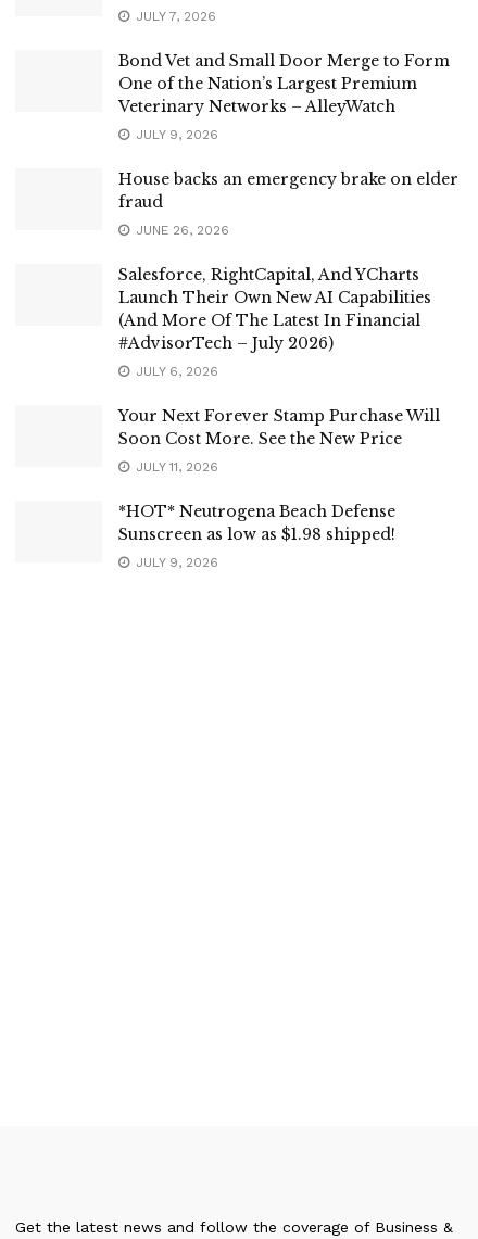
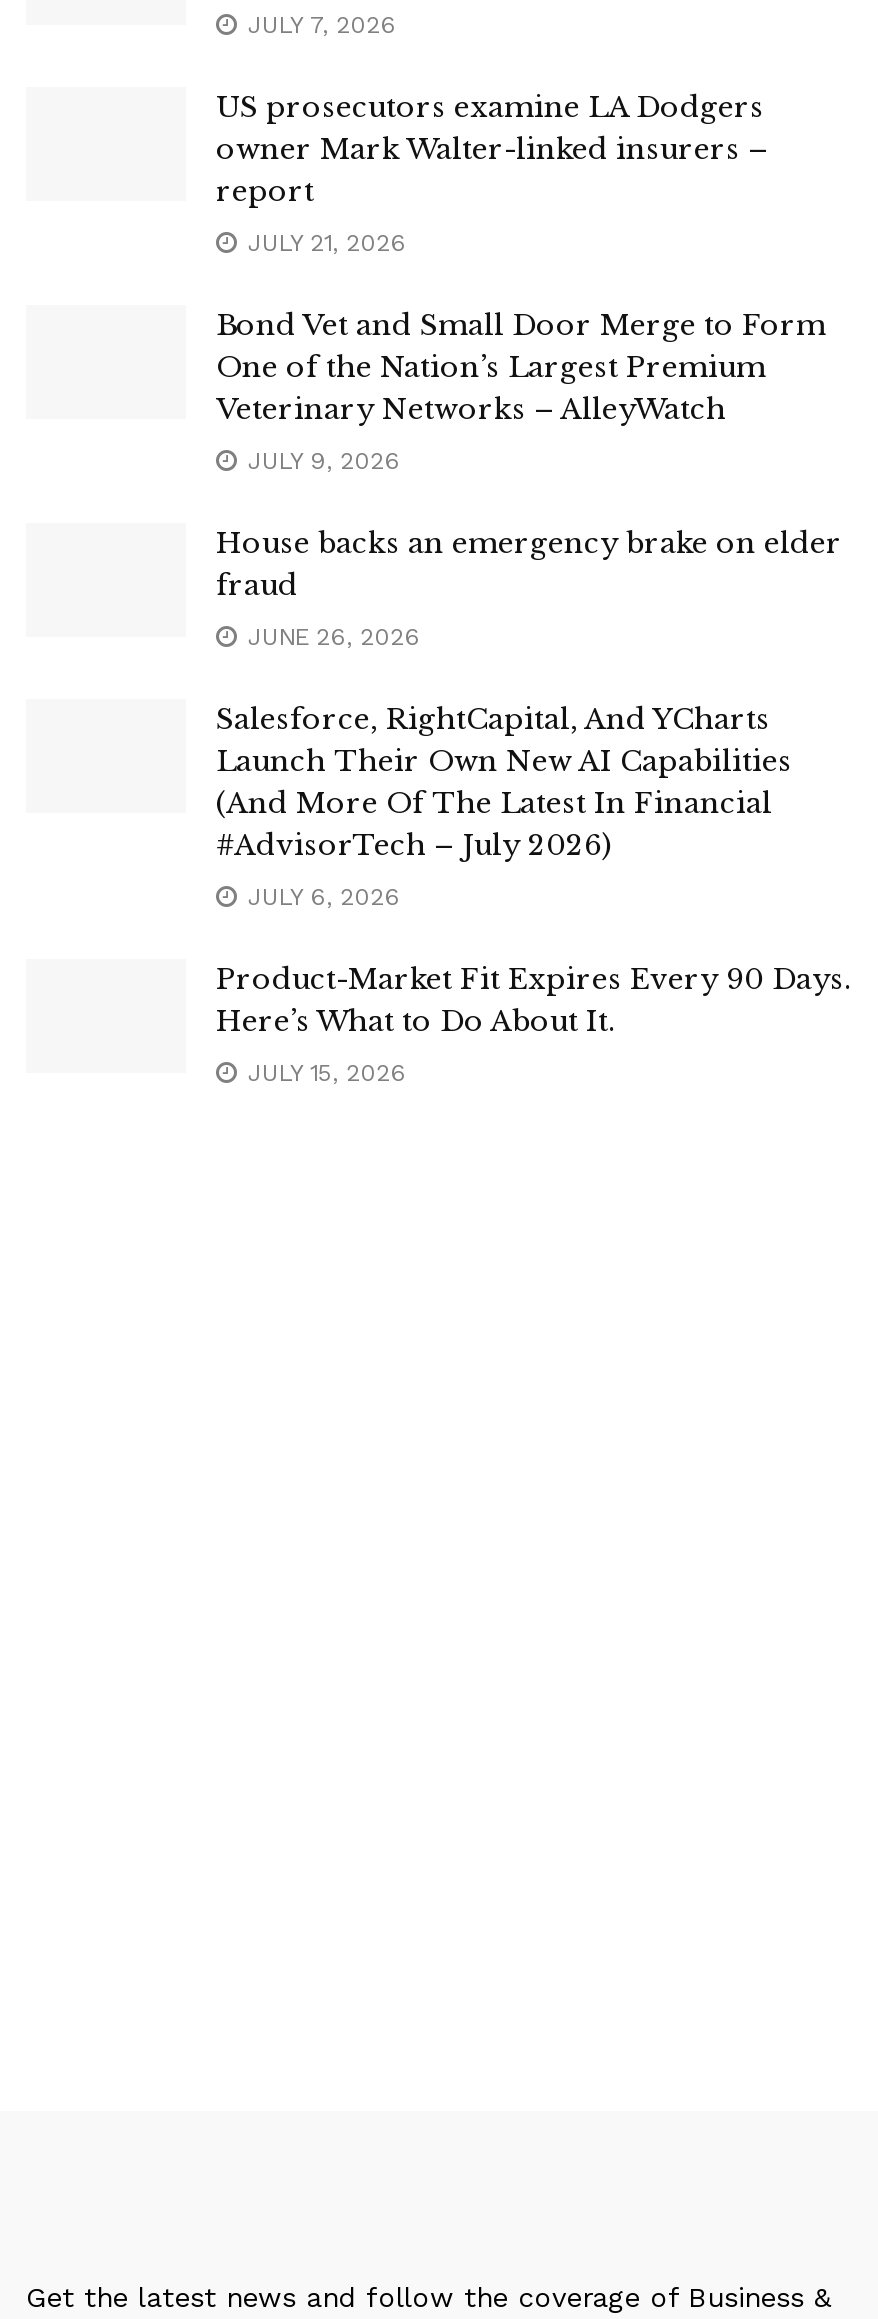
+ US prosecutors examine LA Dodgers
+ owner Mark Walter-linked insurers –
+ report
+ JULY 21, 2026

moved down: Bond Vet and Small Door Merge to Form | One of the Nation’s Largest Premium | Veterinary Networks – AlleyWatch | ... | #AdvisorTech – July 2026) | JULY 6, 2026

- Your Next Forever Stamp Purchase Will
- Soon Cost More. See the New Price
- JULY 11, 2026
- *HOT* Neutrogena Beach Defense
- Sunscreen as low as $1.98 shipped!
- JULY 9, 2026
+ Product-Market Fit Expires Every 90 Days.
+ Here’s What to Do About It.
+ JULY 15, 2026
